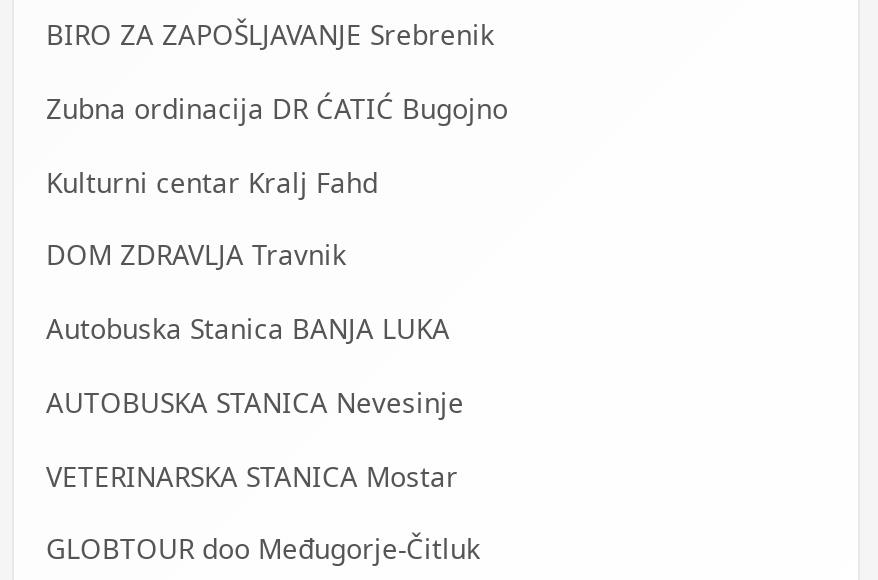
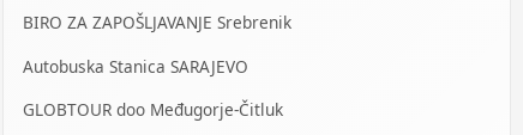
- Zubna ordinacija DR ĆATIĆ Bugojno
- Kulturni centar Kralj Fahd
- DOM ZDRAVLJA Travnik
- Autobuska Stanica BANJA LUKA
- AUTOBUSKA STANICA Nevesinje
- VETERINARSKA STANICA Mostar
+ Autobuska Stanica SARAJEVO
